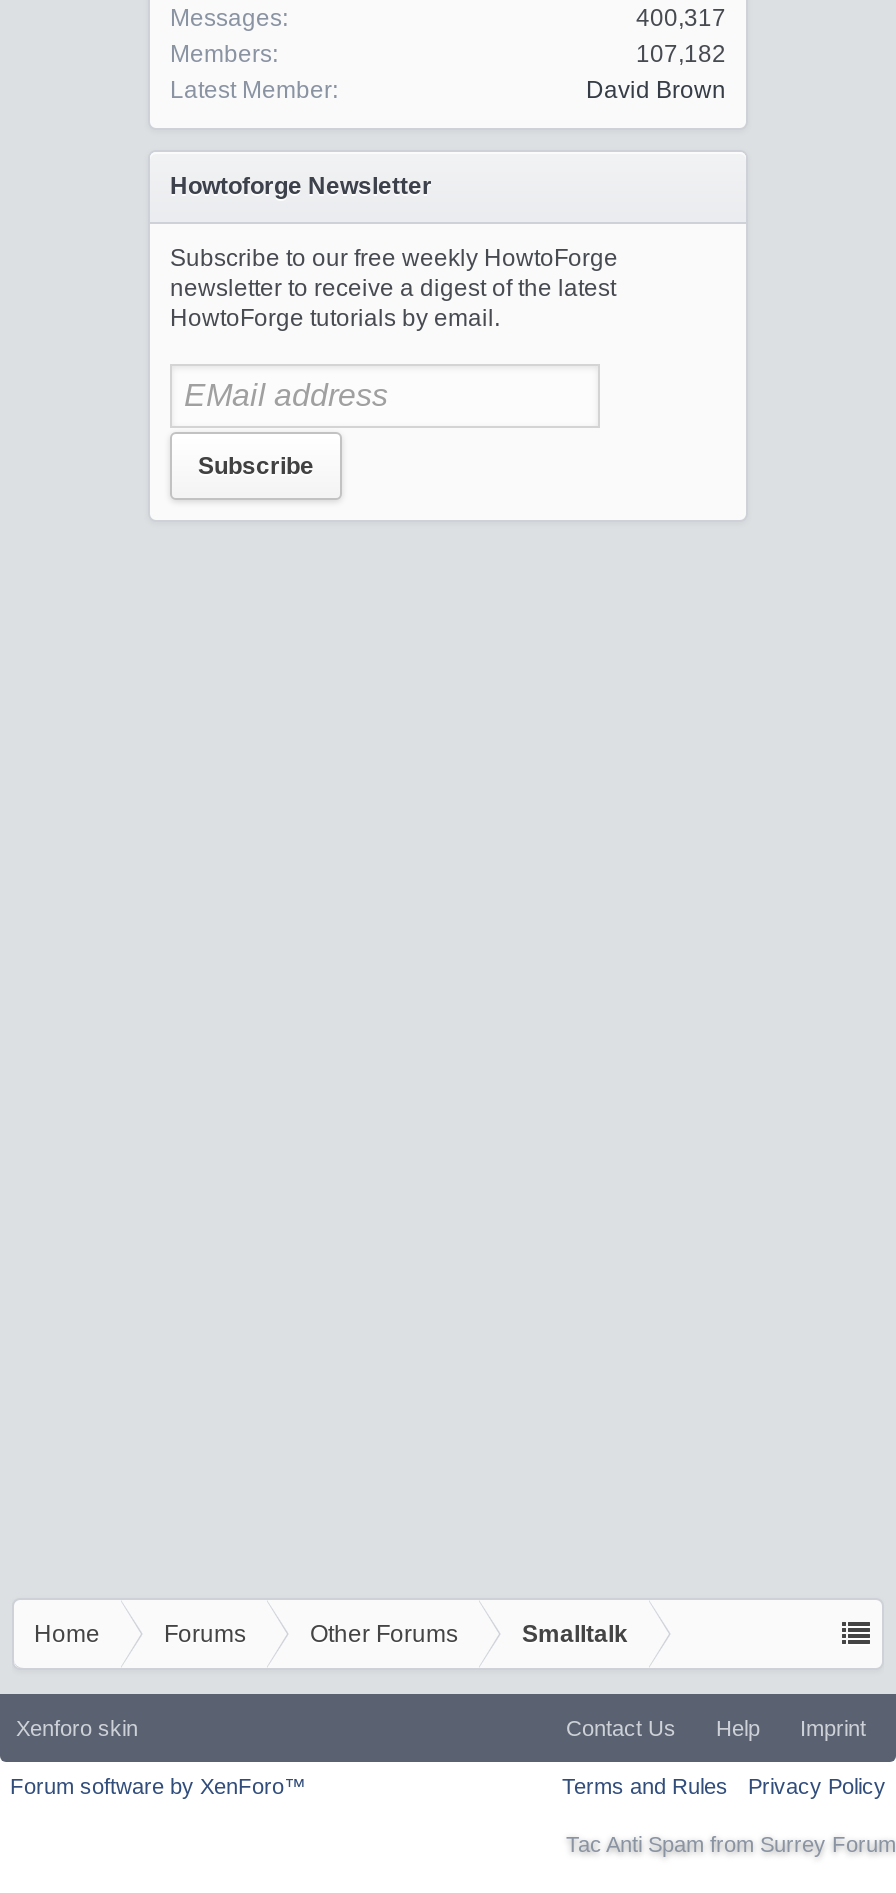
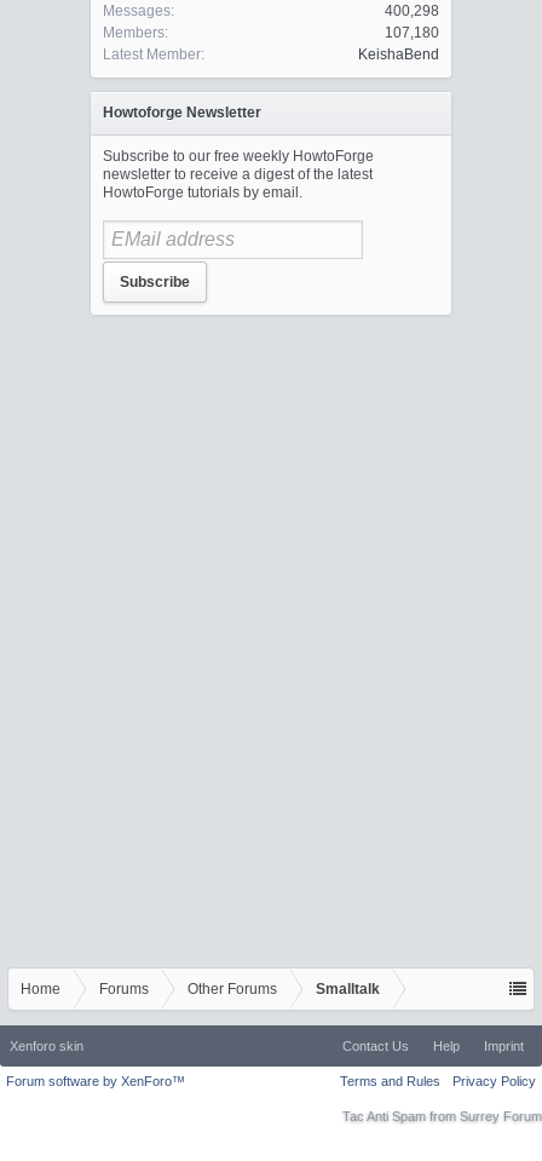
- 400,317
+ 400,298

- 107,182
+ 107,180

- David Brown
+ KeishaBend
